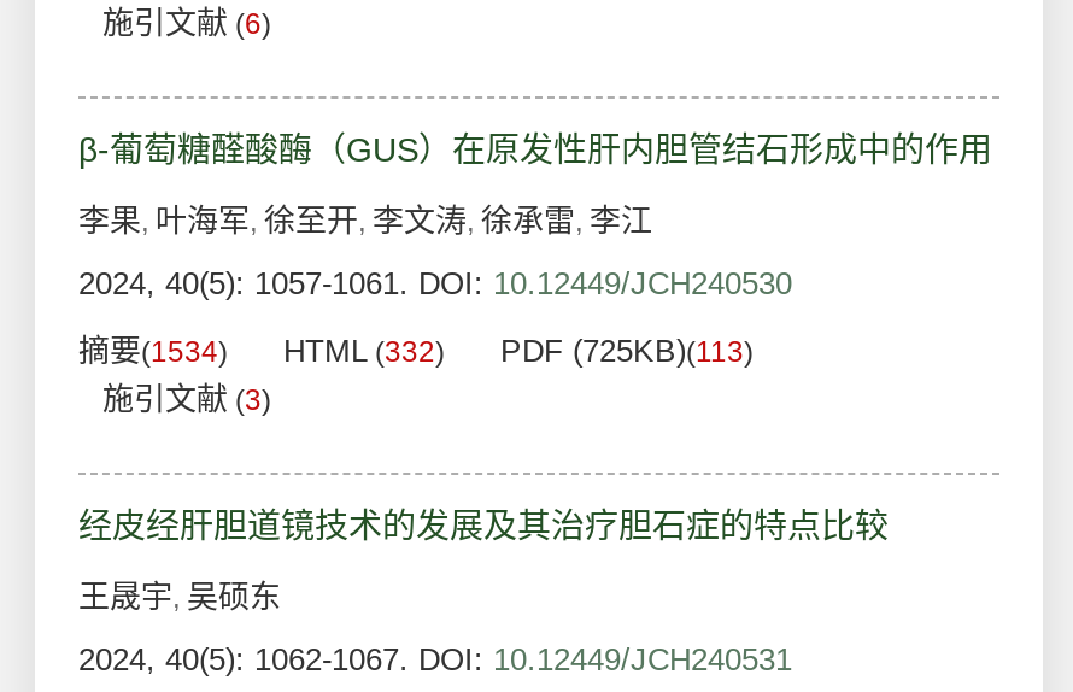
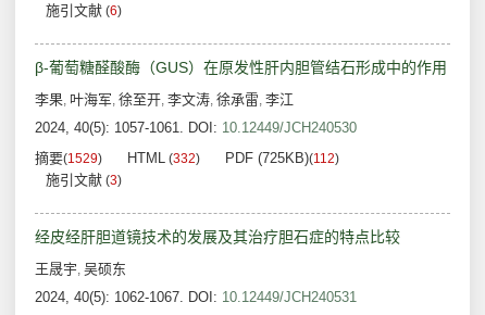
- 摘要(1534)
+ 摘要(1529)

- PDF (725KB)(113)
+ PDF (725KB)(112)
